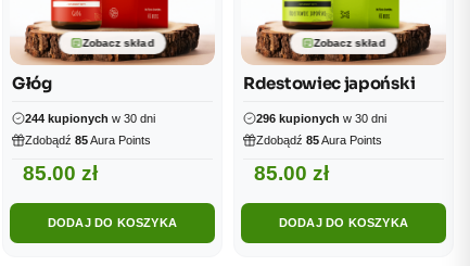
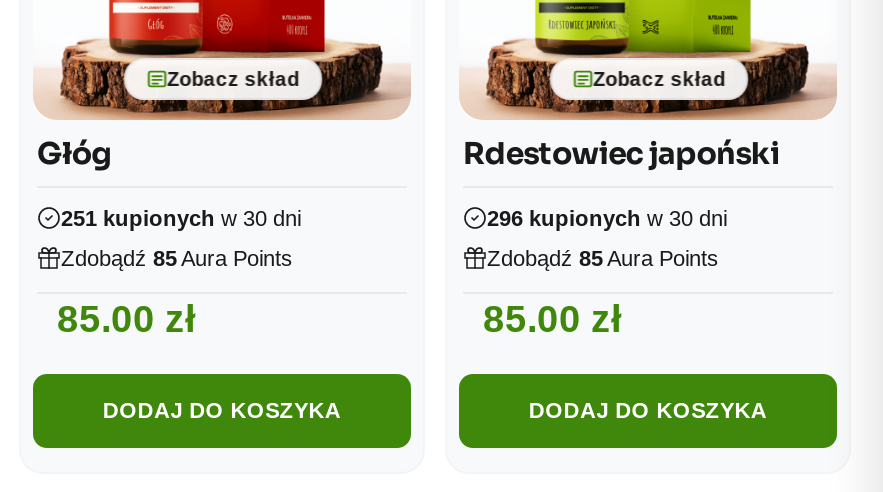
- 244 kupionych w 30 dni
+ 251 kupionych w 30 dni
